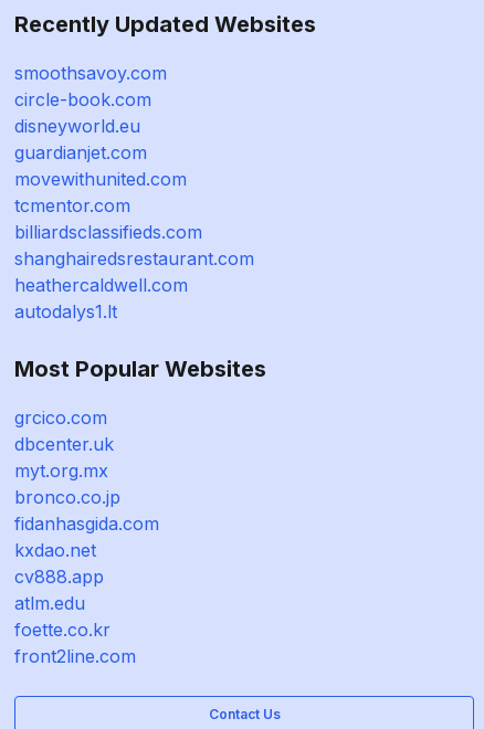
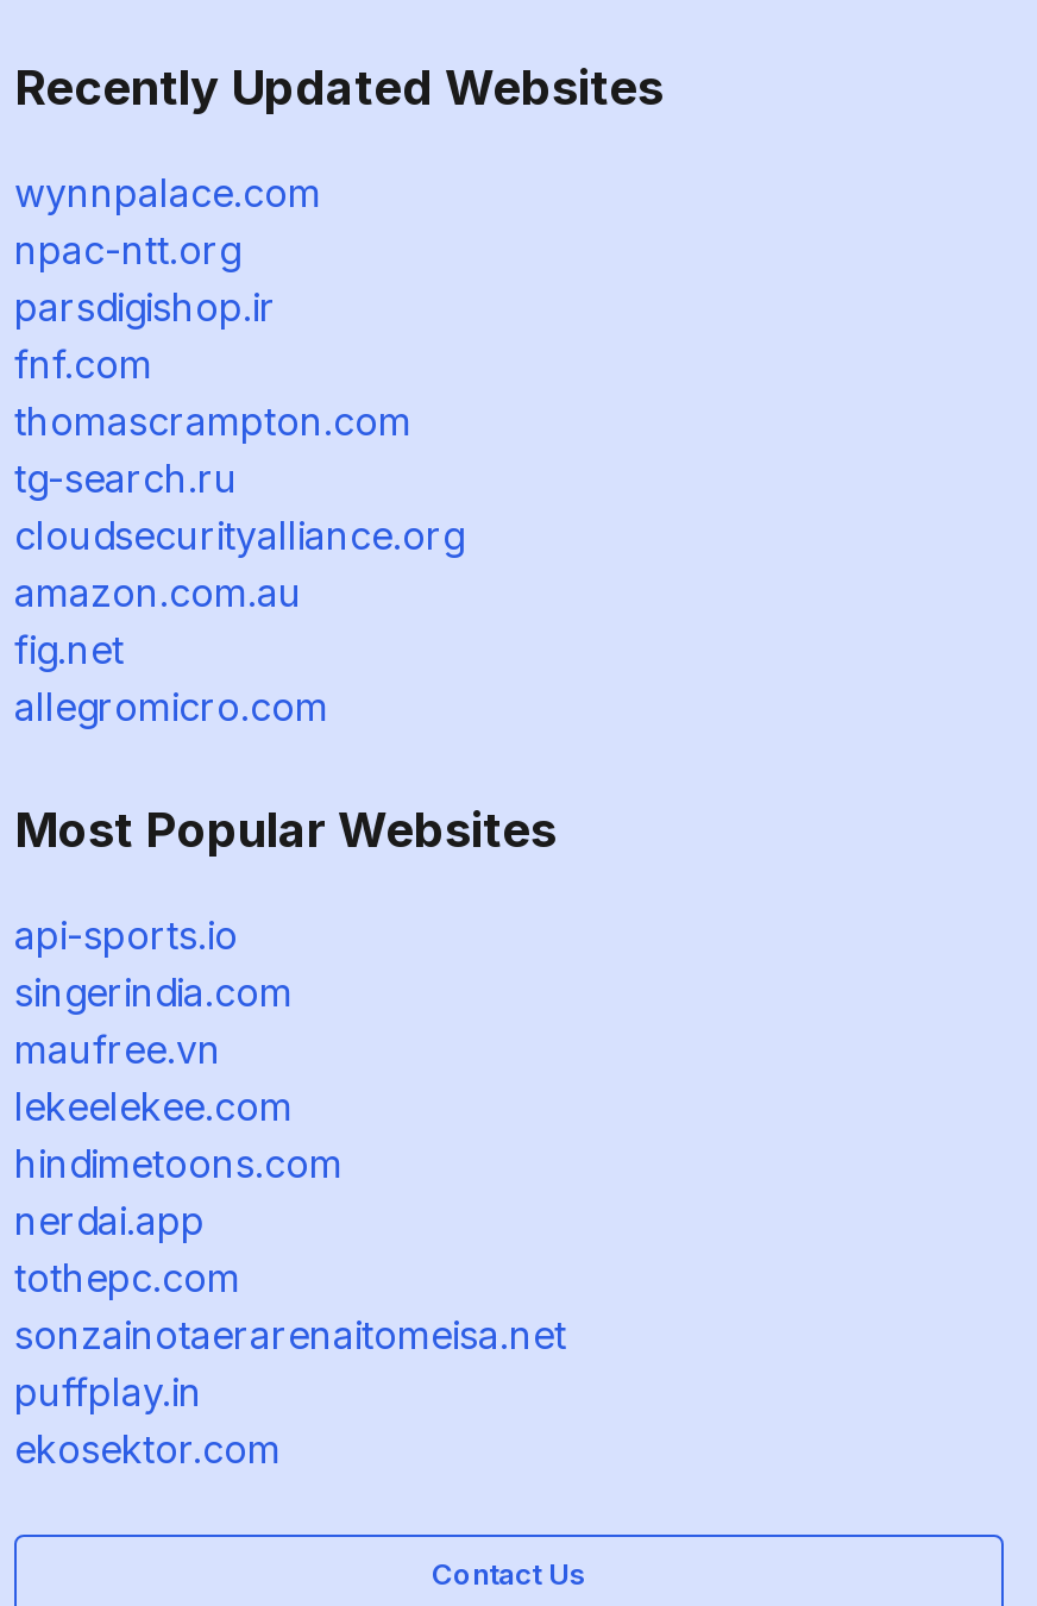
- smoothsavoy.com
- circle-book.com
- disneyworld.eu
- guardianjet.com
- movewithunited.com
- tcmentor.com
- billiardsclassifieds.com
- shanghairedsrestaurant.com
- heathercaldwell.com
- autodalys1.lt
+ wynnpalace.com
+ npac-ntt.org
+ parsdigishop.ir
+ fnf.com
+ thomascrampton.com
+ tg-search.ru
+ cloudsecurityalliance.org
+ amazon.com.au
+ fig.net
+ allegromicro.com

- grcico.com
- dbcenter.uk
- myt.org.mx
- bronco.co.jp
- fidanhasgida.com
- kxdao.net
- cv888.app
- atlm.edu
- foette.co.kr
- front2line.com
+ api-sports.io
+ singerindia.com
+ maufree.vn
+ lekeelekee.com
+ hindimetoons.com
+ nerdai.app
+ tothepc.com
+ sonzainotaerarenaitomeisa.net
+ puffplay.in
+ ekosektor.com
